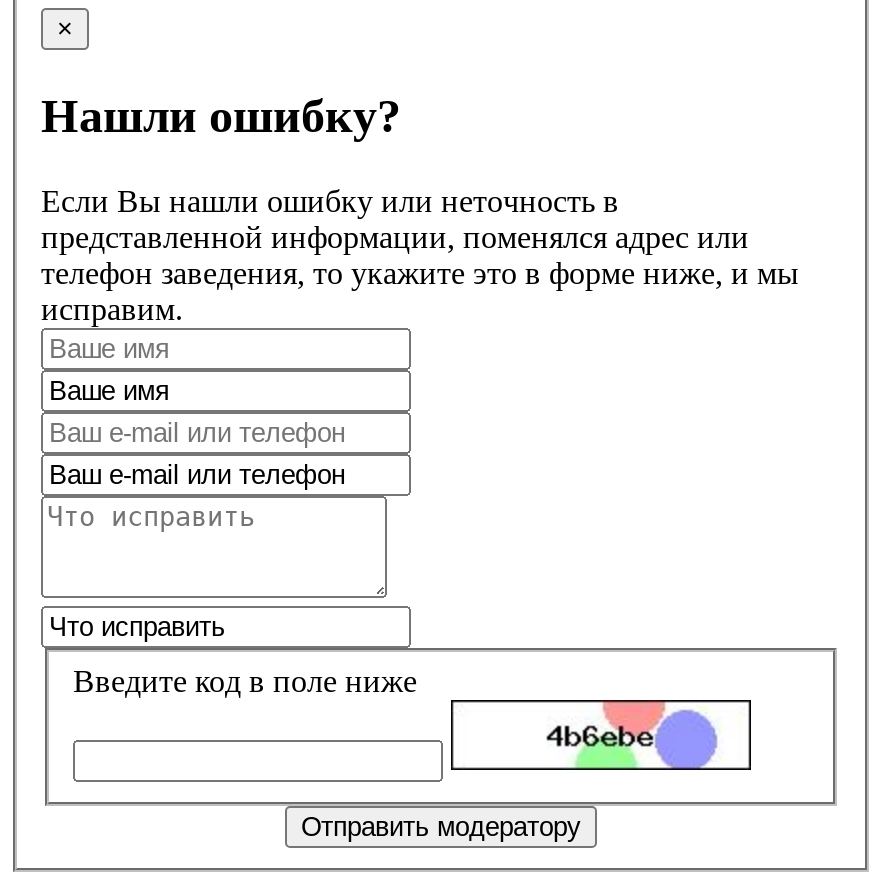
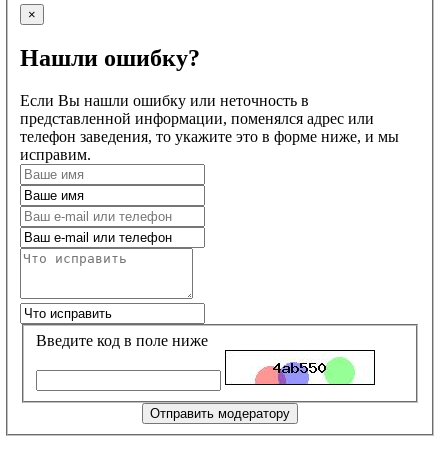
- [image]
+ [image]
